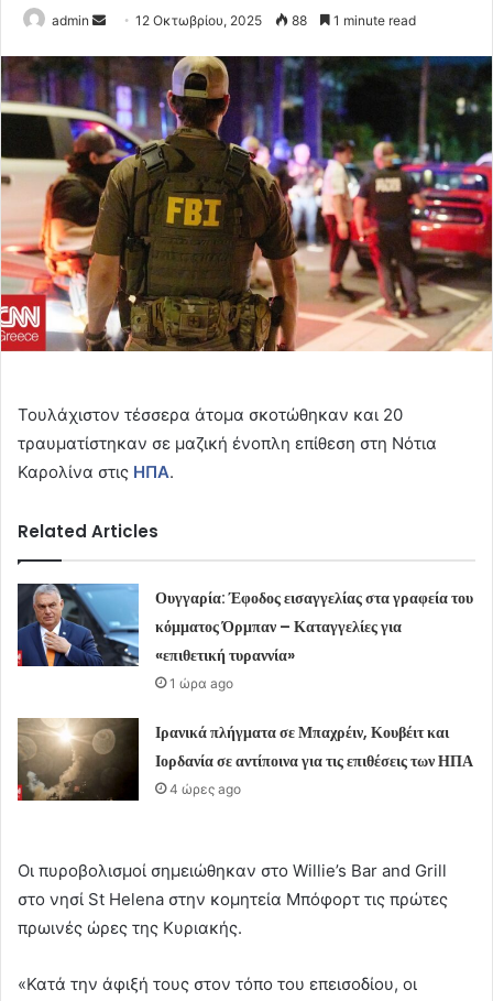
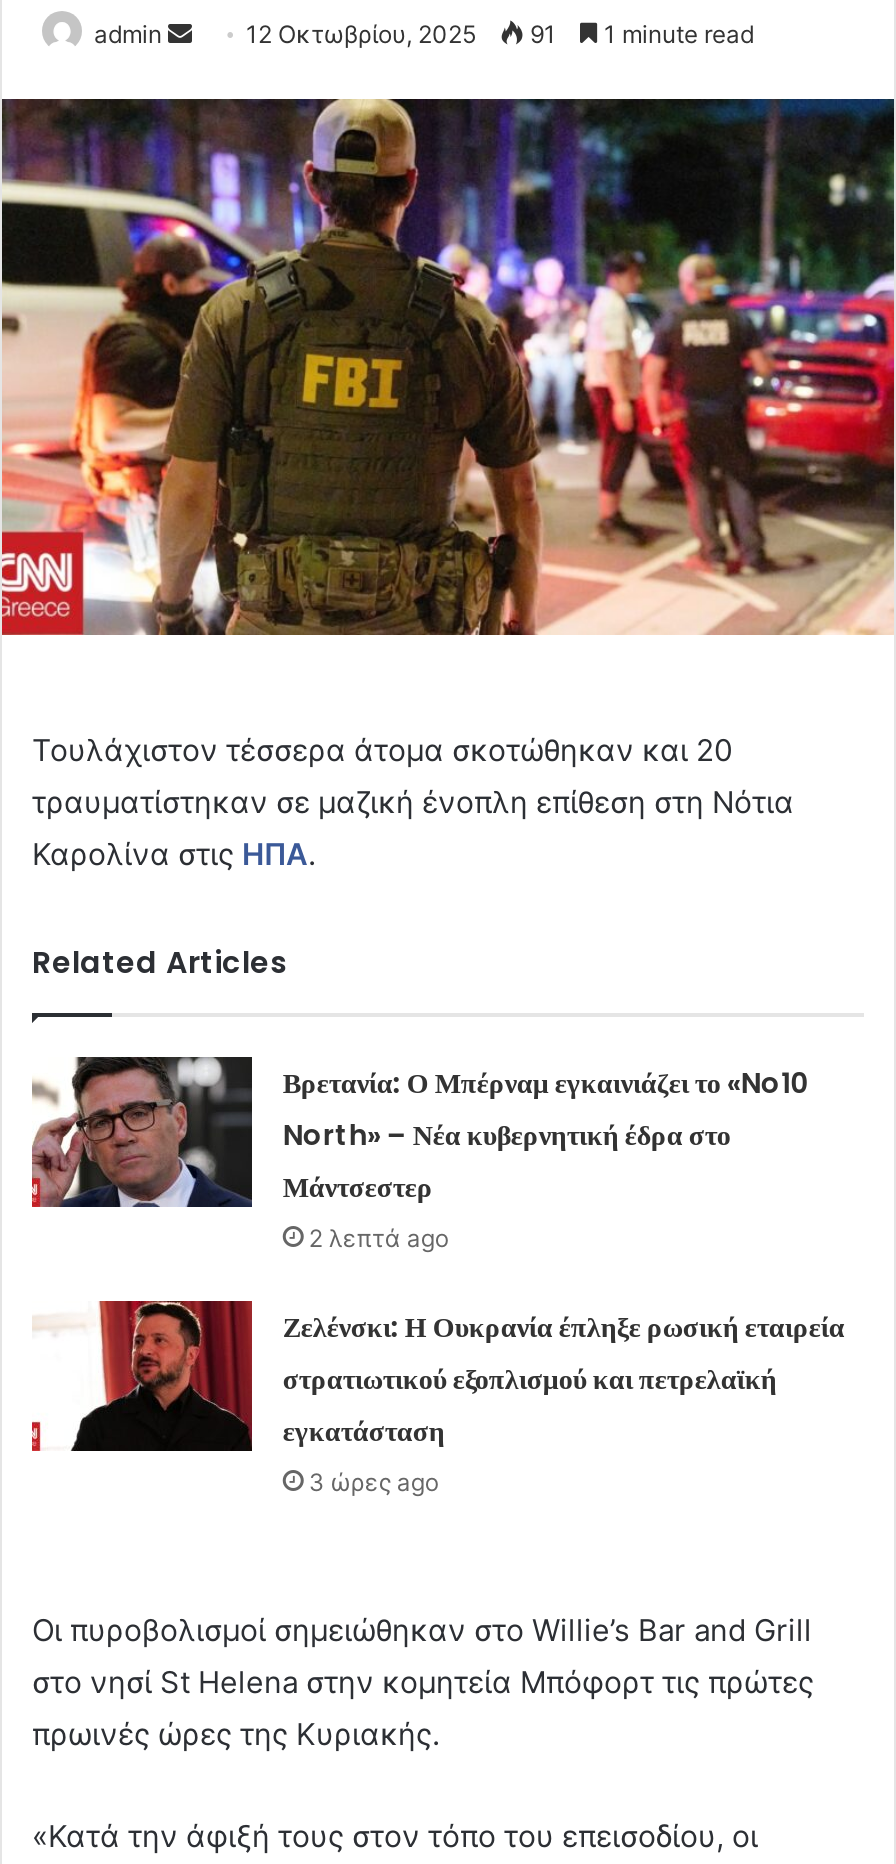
- 88
+ 91

- [image]
- Ουγγαρία: Έφοδος εισαγγελίας στα γραφεία του
- κόμματος Όρμπαν – Καταγγελίες για
- «επιθετική τυραννία»
- 1 ώρα ago
+ [image]
+ Βρετανία: Ο Μπέρναμ εγκαινιάζει το «No10
+ North» – Νέα κυβερνητική έδρα στο
+ Μάντσεστερ
+ 2 λεπτά ago

- [image]
- Ιρανικά πλήγματα σε Μπαχρέιν, Κουβέιτ και
- Ιορδανία σε αντίποινα για τις επιθέσεις των ΗΠΑ
- 4 ώρες ago
+ [image]
+ Ζελένσκι: Η Ουκρανία έπληξε ρωσική εταιρεία
+ στρατιωτικού εξοπλισμού και πετρελαϊκή
+ εγκατάσταση
+ 3 ώρες ago
